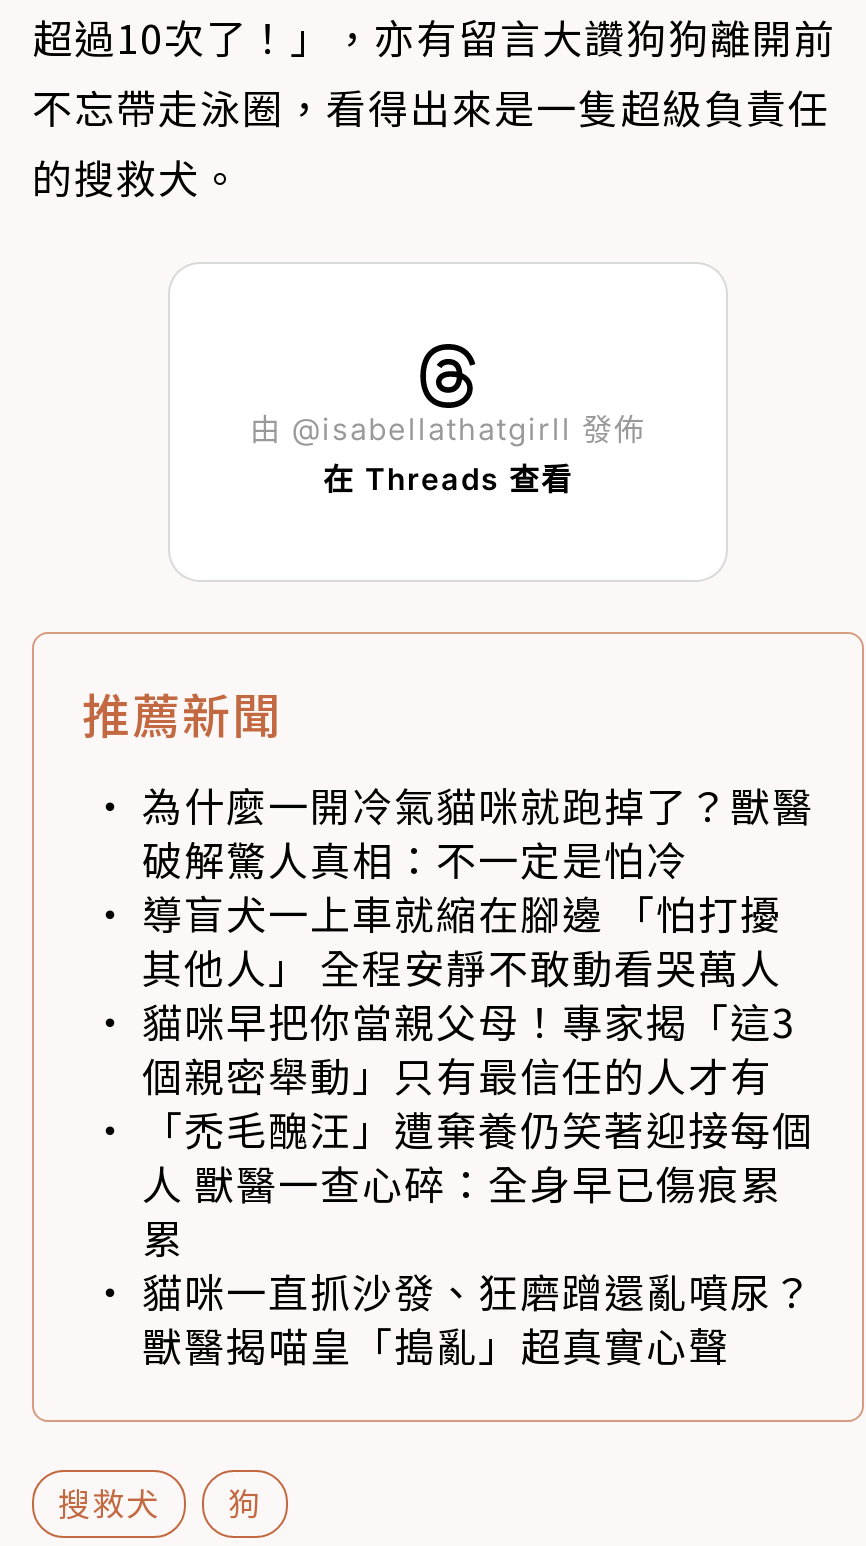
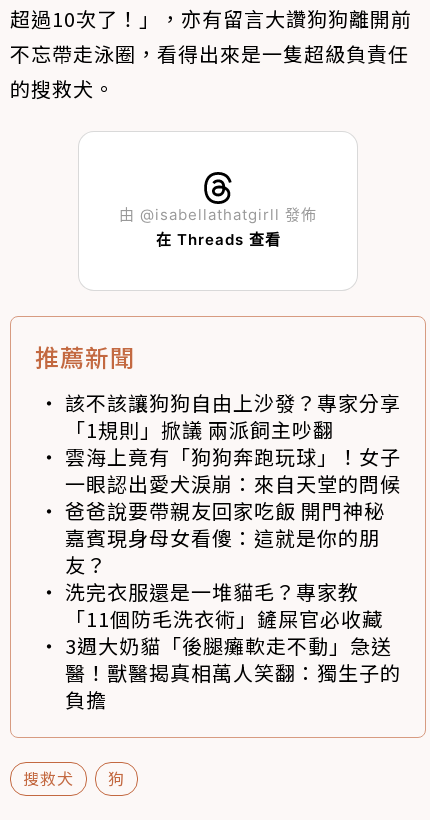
- 為什麼一開冷氣貓咪就跑掉了？獸醫
- 破解驚人真相：不一定是怕冷
- 導盲犬一上車就縮在腳邊 「怕打擾
- 其他人」 全程安靜不敢動看哭萬人
- 貓咪早把你當親父母！專家揭「這3
- 個親密舉動」只有最信任的人才有
- 「禿毛醜汪」遭棄養仍笑著迎接每個
- 人 獸醫一查心碎：全身早已傷痕累
- 累
- 貓咪一直抓沙發、狂磨蹭還亂噴尿？
- 獸醫揭喵皇「搗亂」超真實心聲
+ 該不該讓狗狗自由上沙發？專家分享
+ 「1規則」掀議 兩派飼主吵翻
+ 雲海上竟有「狗狗奔跑玩球」！女子
+ 一眼認出愛犬淚崩：來自天堂的問候
+ 爸爸說要帶親友回家吃飯 開門神秘
+ 嘉賓現身母女看傻：這就是你的朋
+ 友？
+ 洗完衣服還是一堆貓毛？專家教
+ 「11個防毛洗衣術」鏟屎官必收藏
+ 3週大奶貓「後腿癱軟走不動」急送
+ 醫！獸醫揭真相萬人笑翻：獨生子的
+ 負擔
